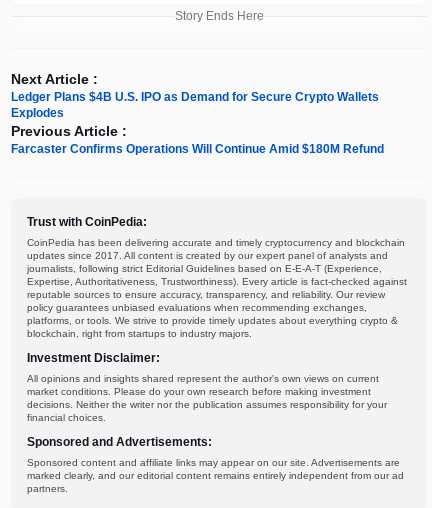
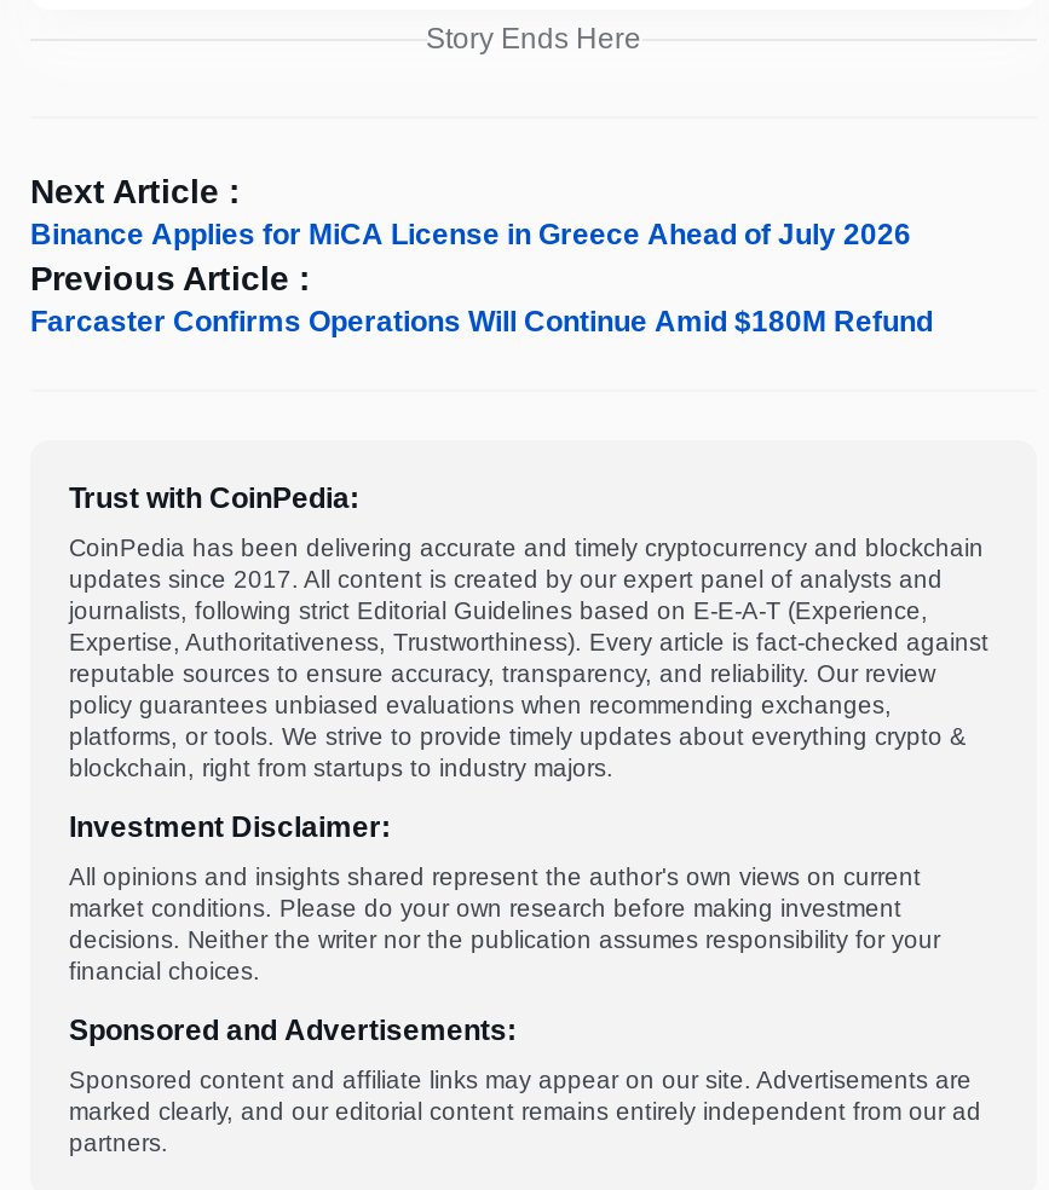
- Ledger Plans $4B U.S. IPO as Demand for Secure Crypto Wallets
- Explodes
+ Binance Applies for MiCA License in Greece Ahead of July 2026
